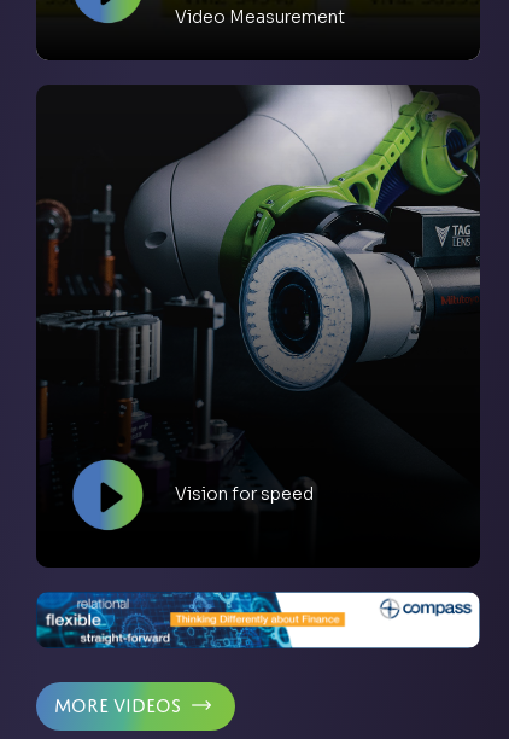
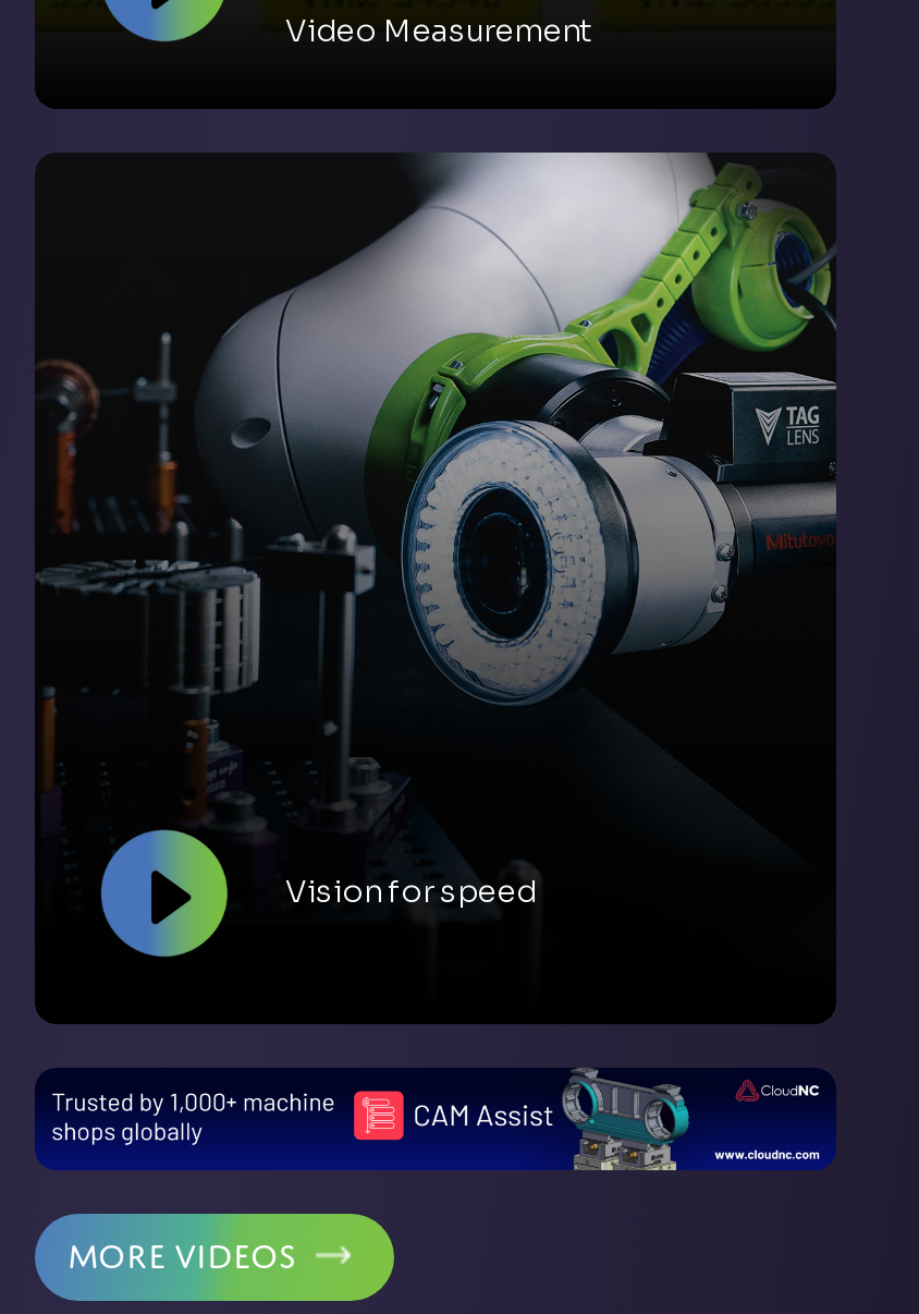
- [image]
+ [image]
